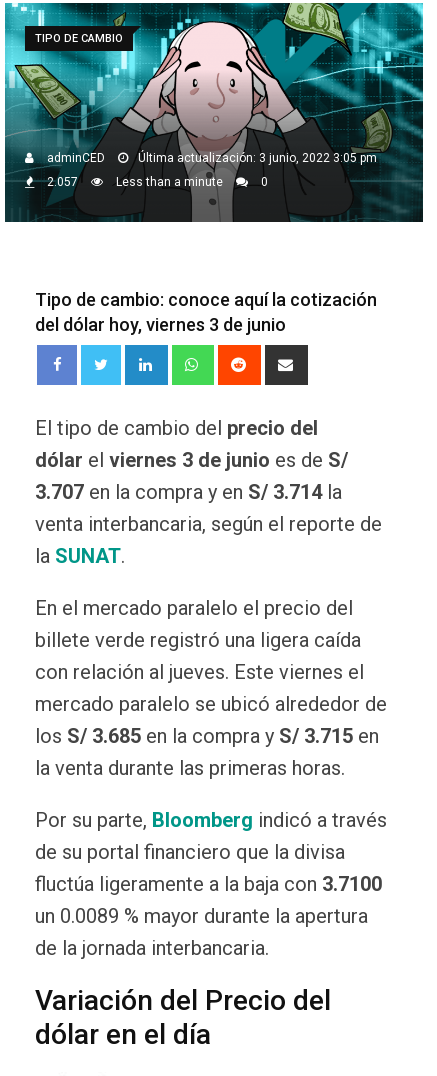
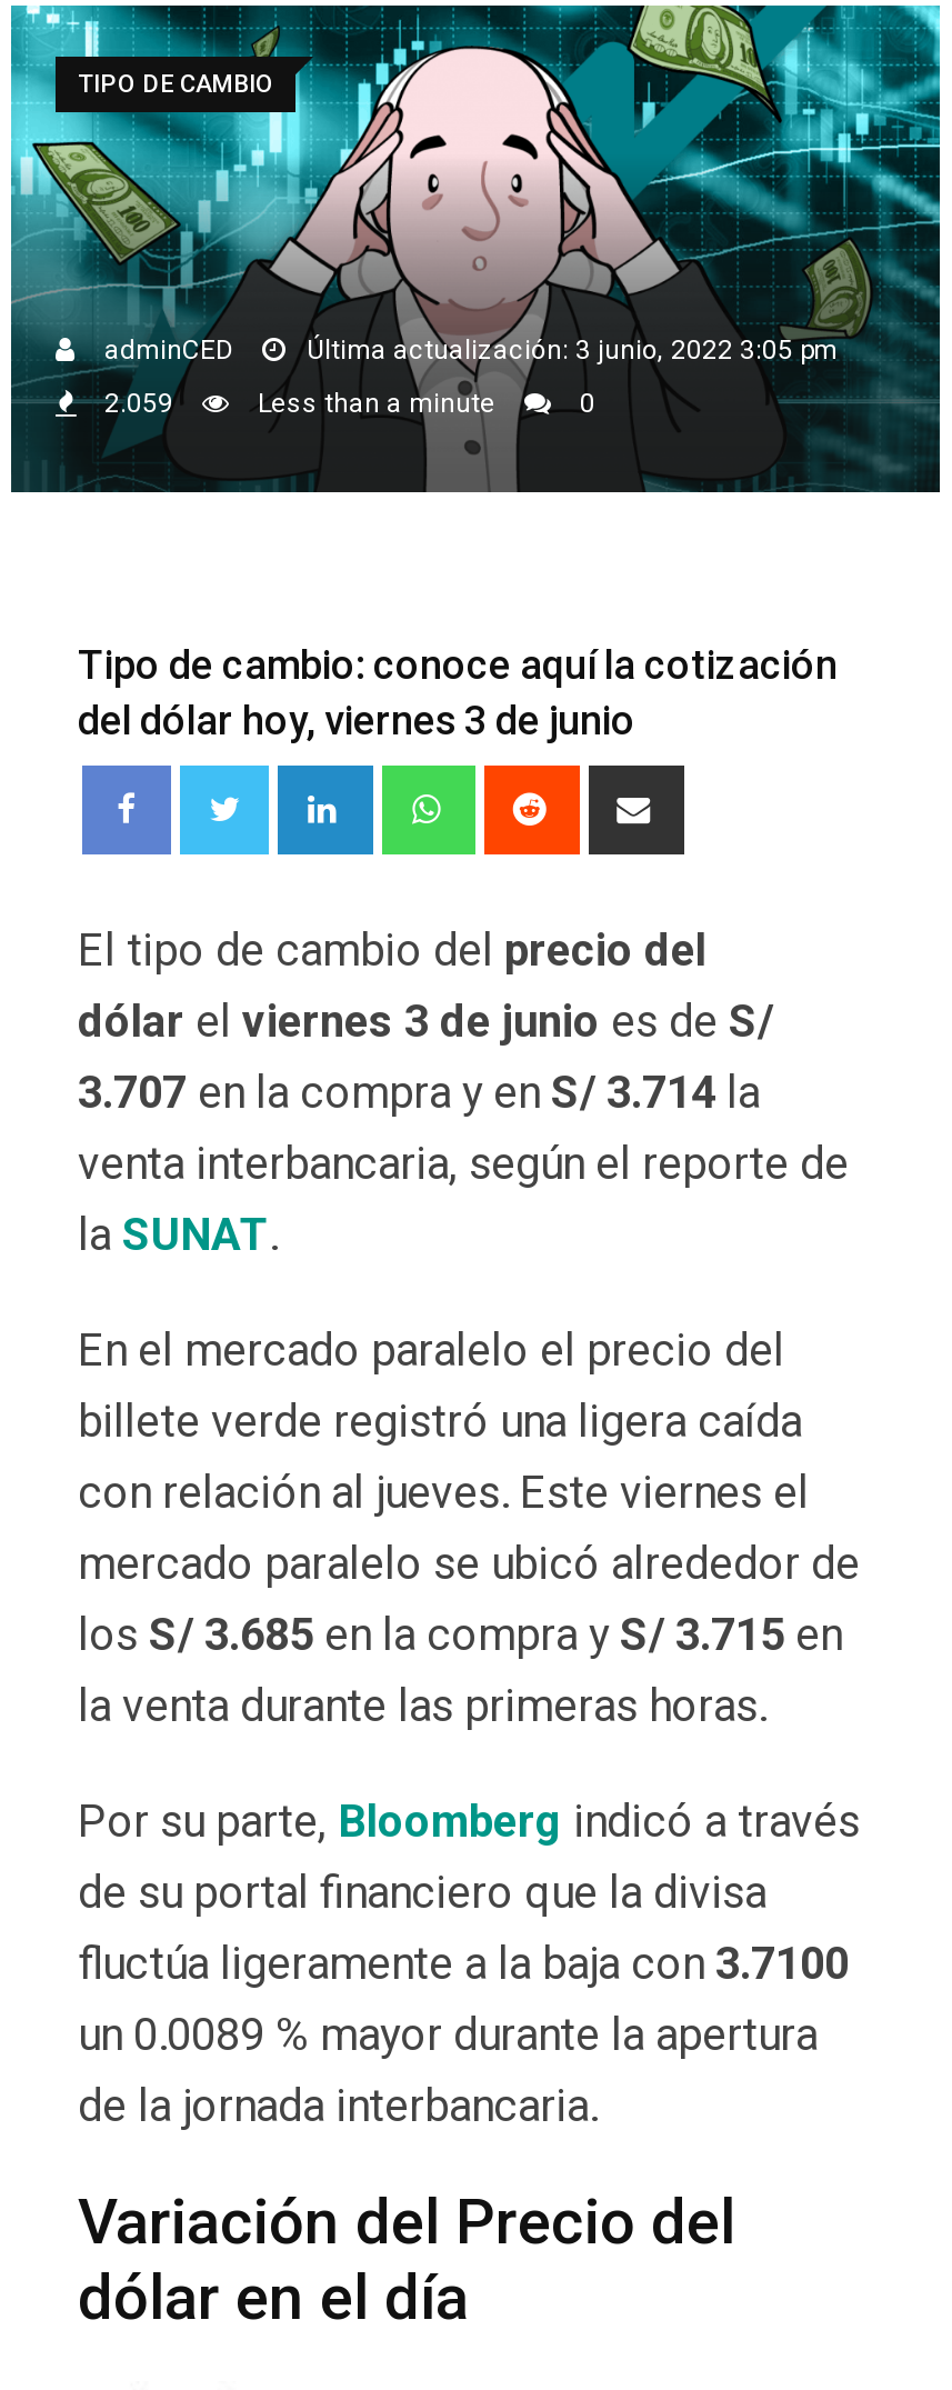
- 2.057
+ 2.059
